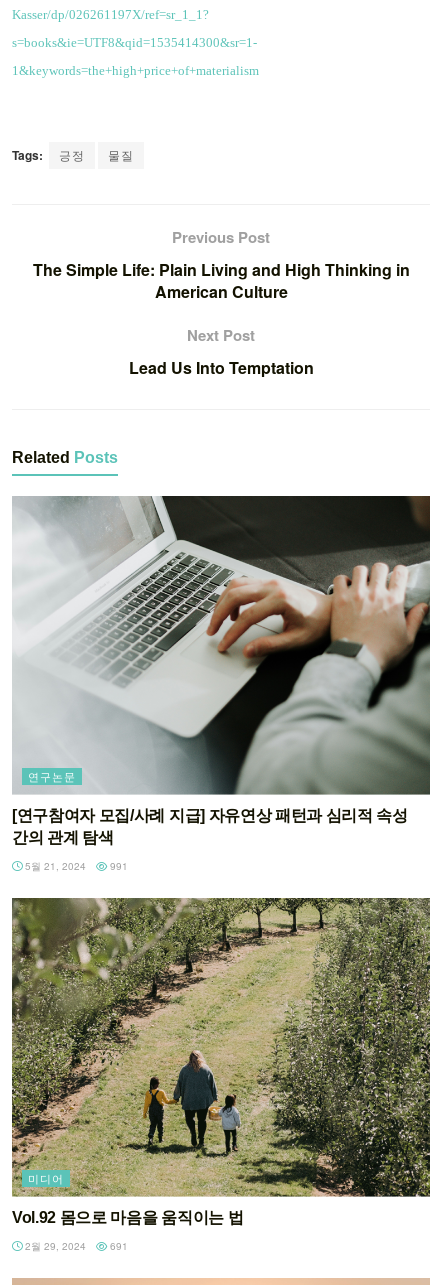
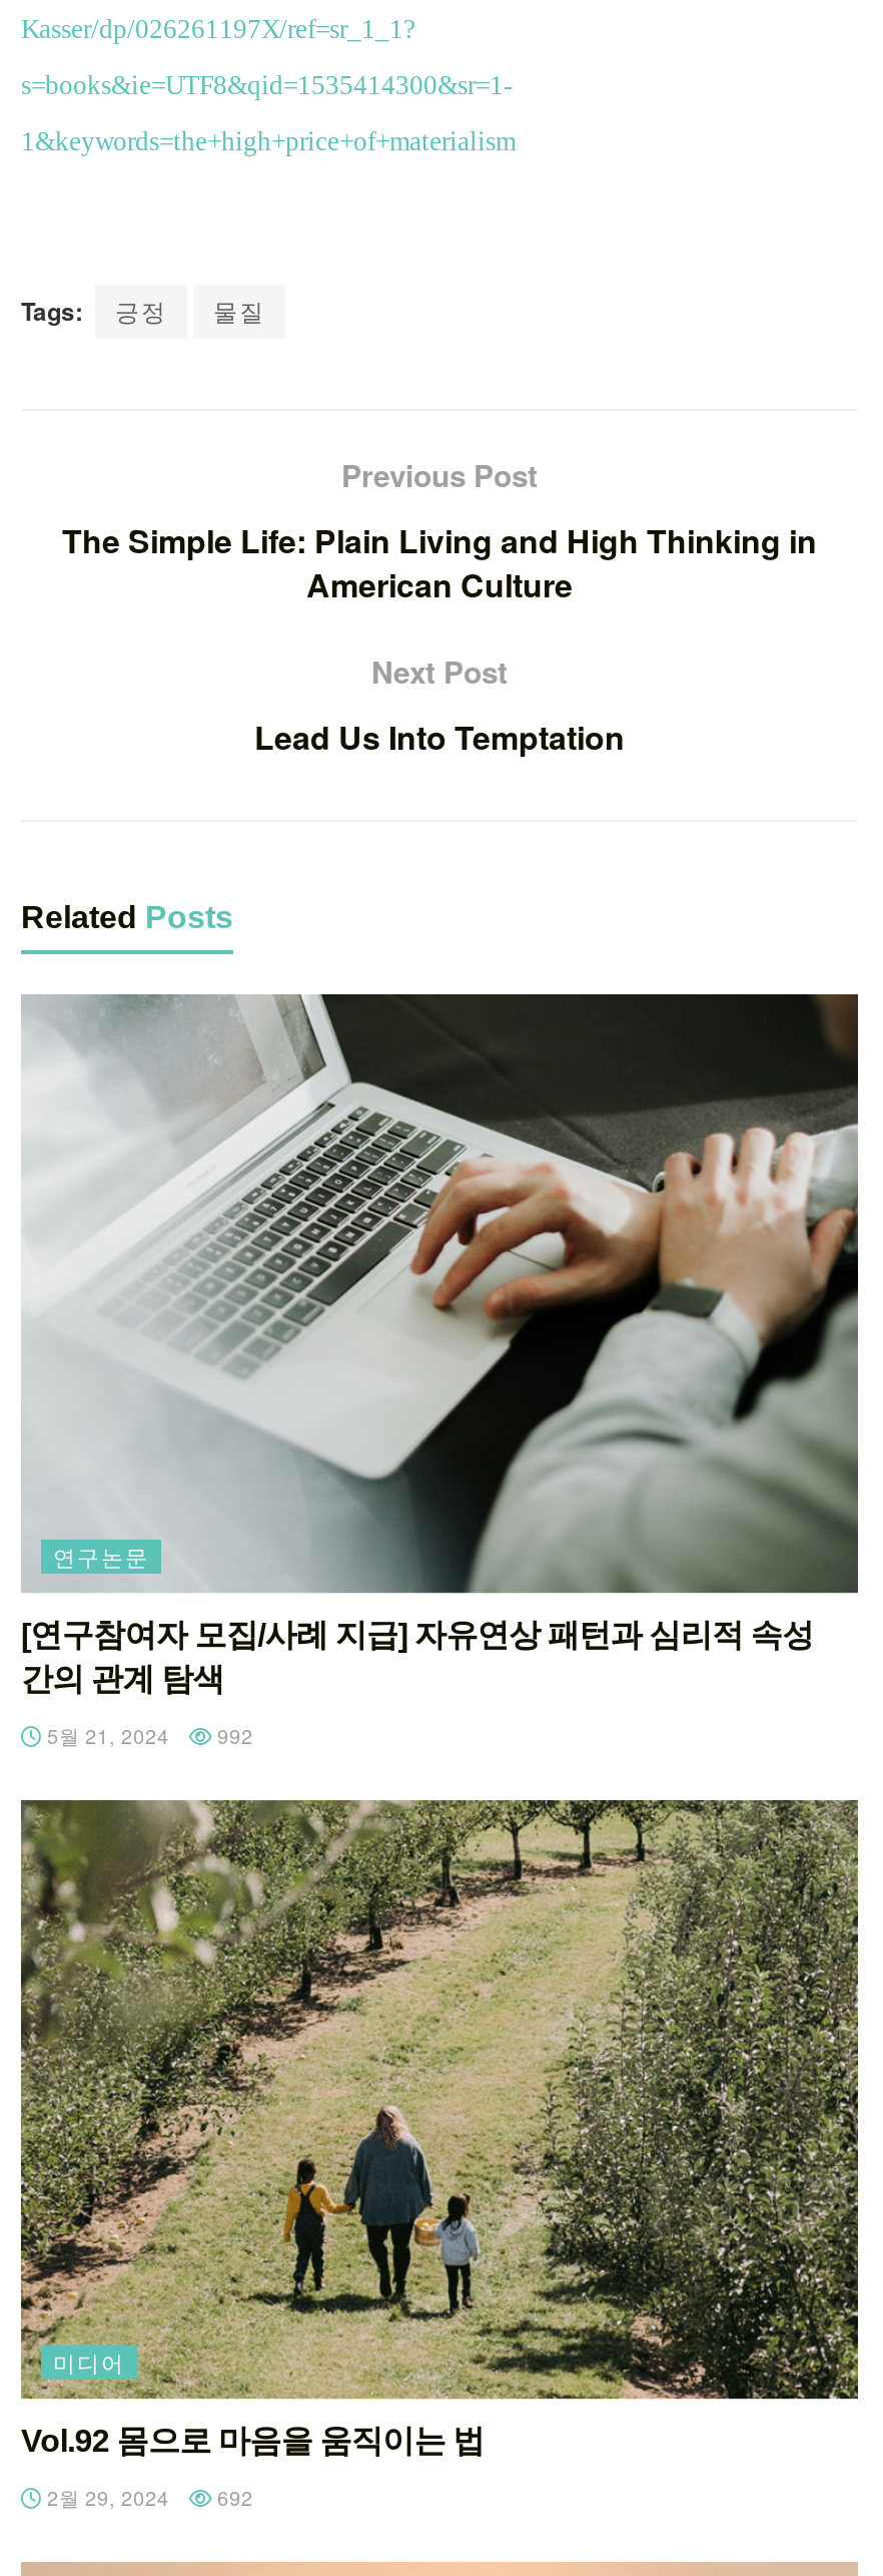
- 5월 21, 2024 991
+ 5월 21, 2024 992

- 2월 29, 2024 691
+ 2월 29, 2024 692
